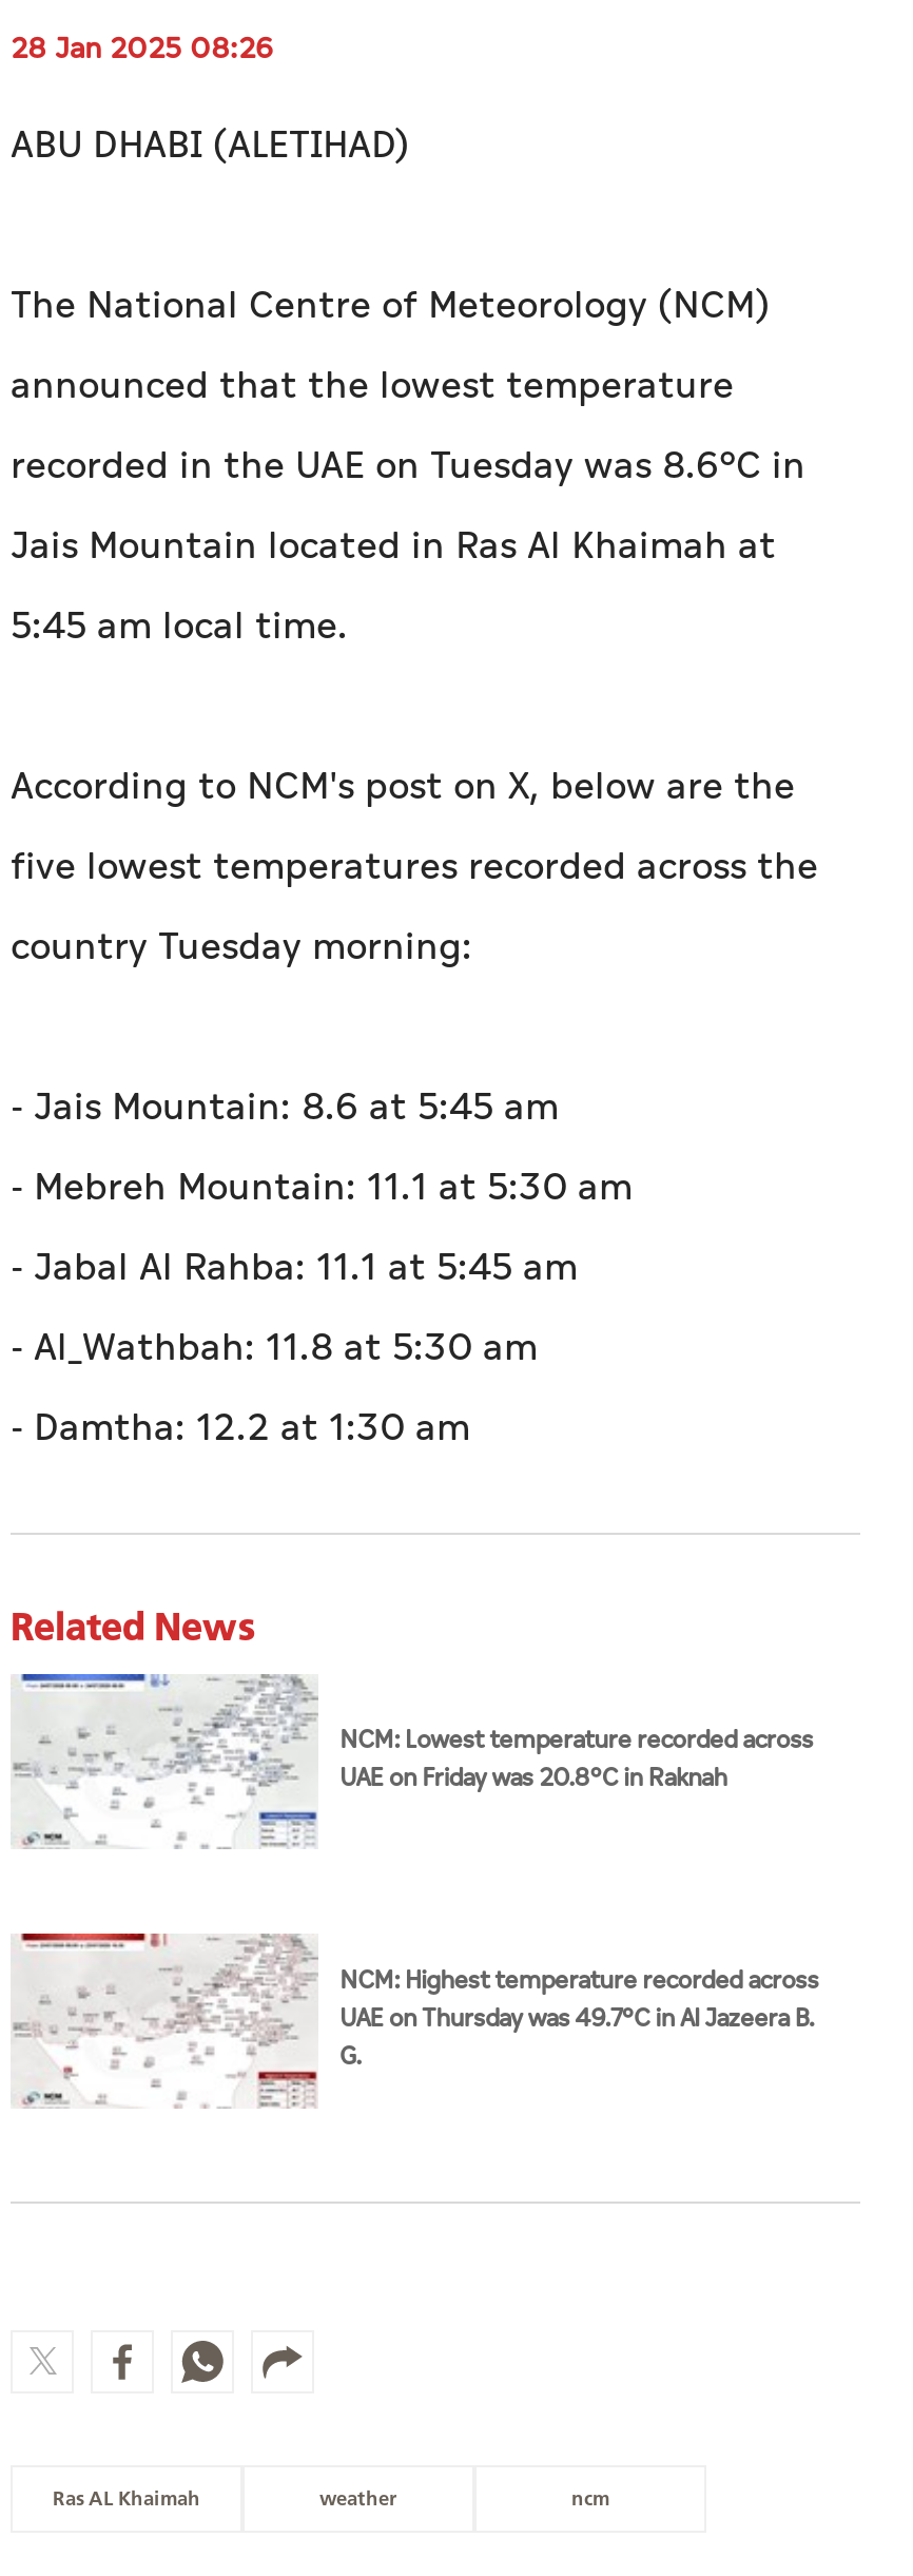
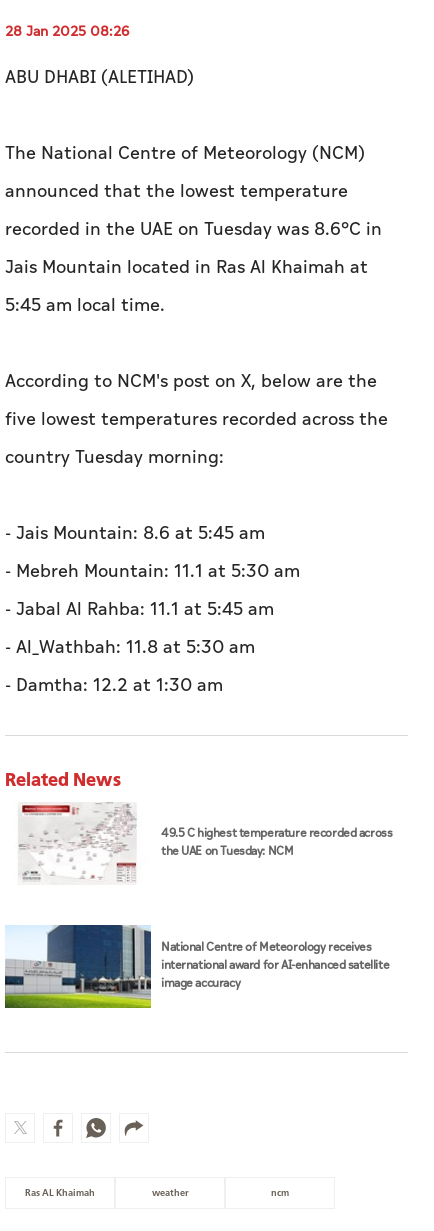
- [image]
- NCM: Lowest temperature recorded across
- UAE on Friday was 20.8°C in Raknah
+ [image]
+ 49.5 C highest temperature recorded across
+ the UAE on Tuesday: NCM

- [image]
- NCM: Highest temperature recorded across
- UAE on Thursday was 49.7°C in Al Jazeera B.
- G.
+ [image]
+ National Centre of Meteorology receives
+ international award for AI-enhanced satellite
+ image accuracy
